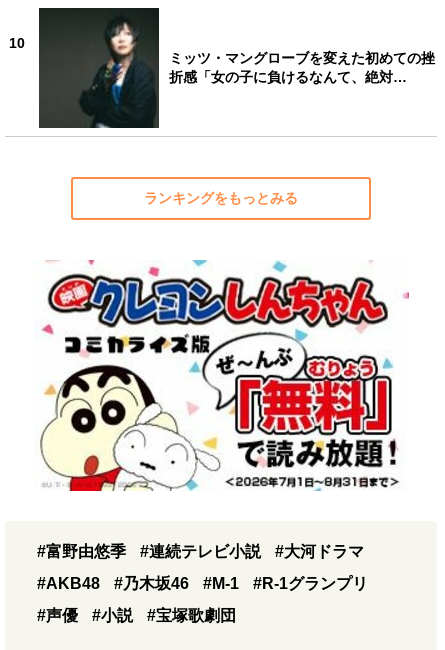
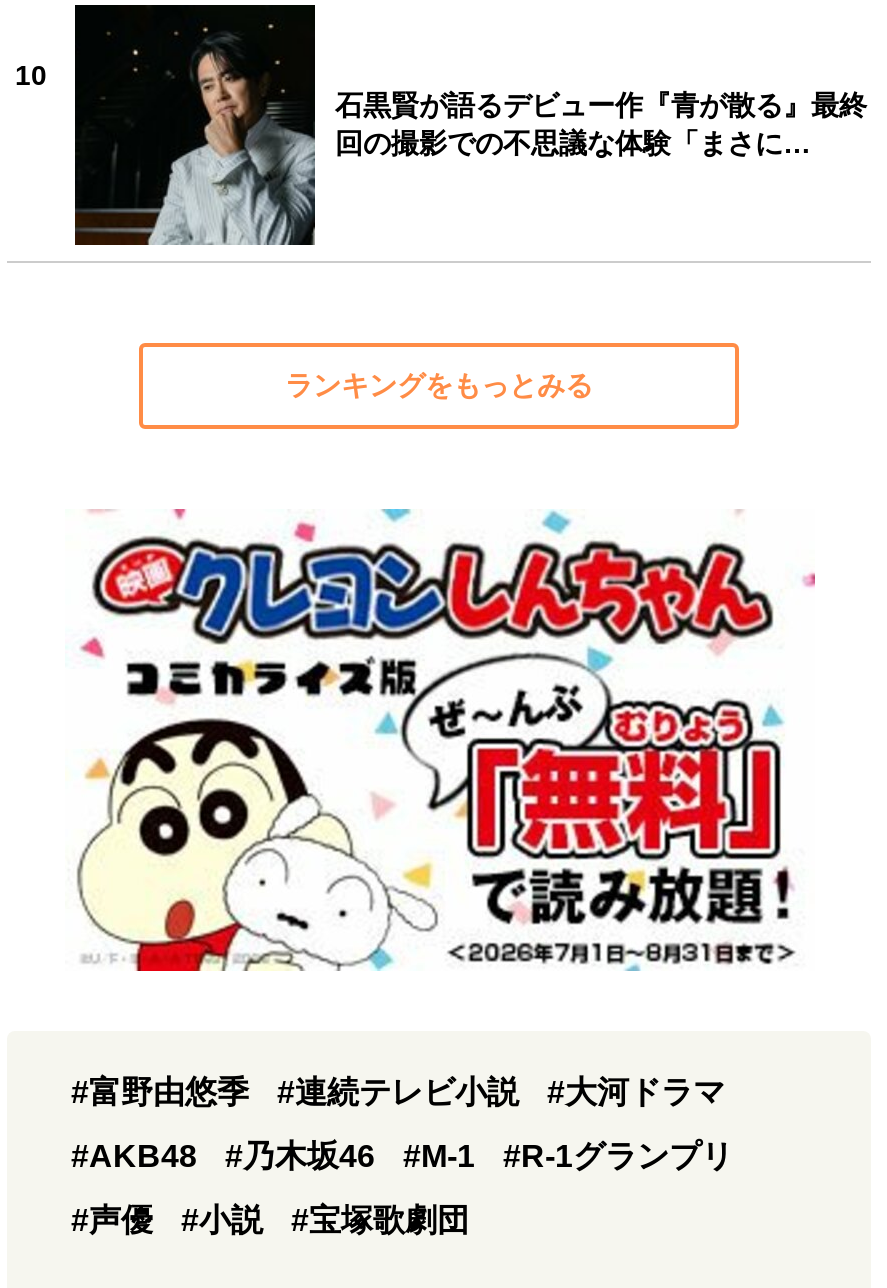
- [image]
- ミッツ・マングローブを変えた初めての挫
- 折感「女の子に負けるなんて、絶対…
+ [image]
+ 石黒賢が語るデビュー作『青が散る』最終
+ 回の撮影での不思議な体験「まさに…
